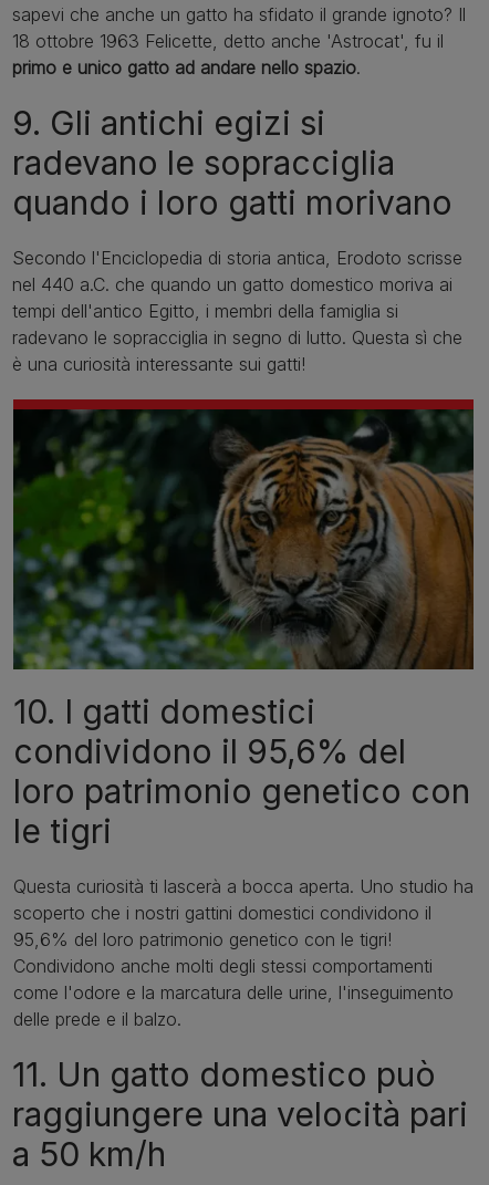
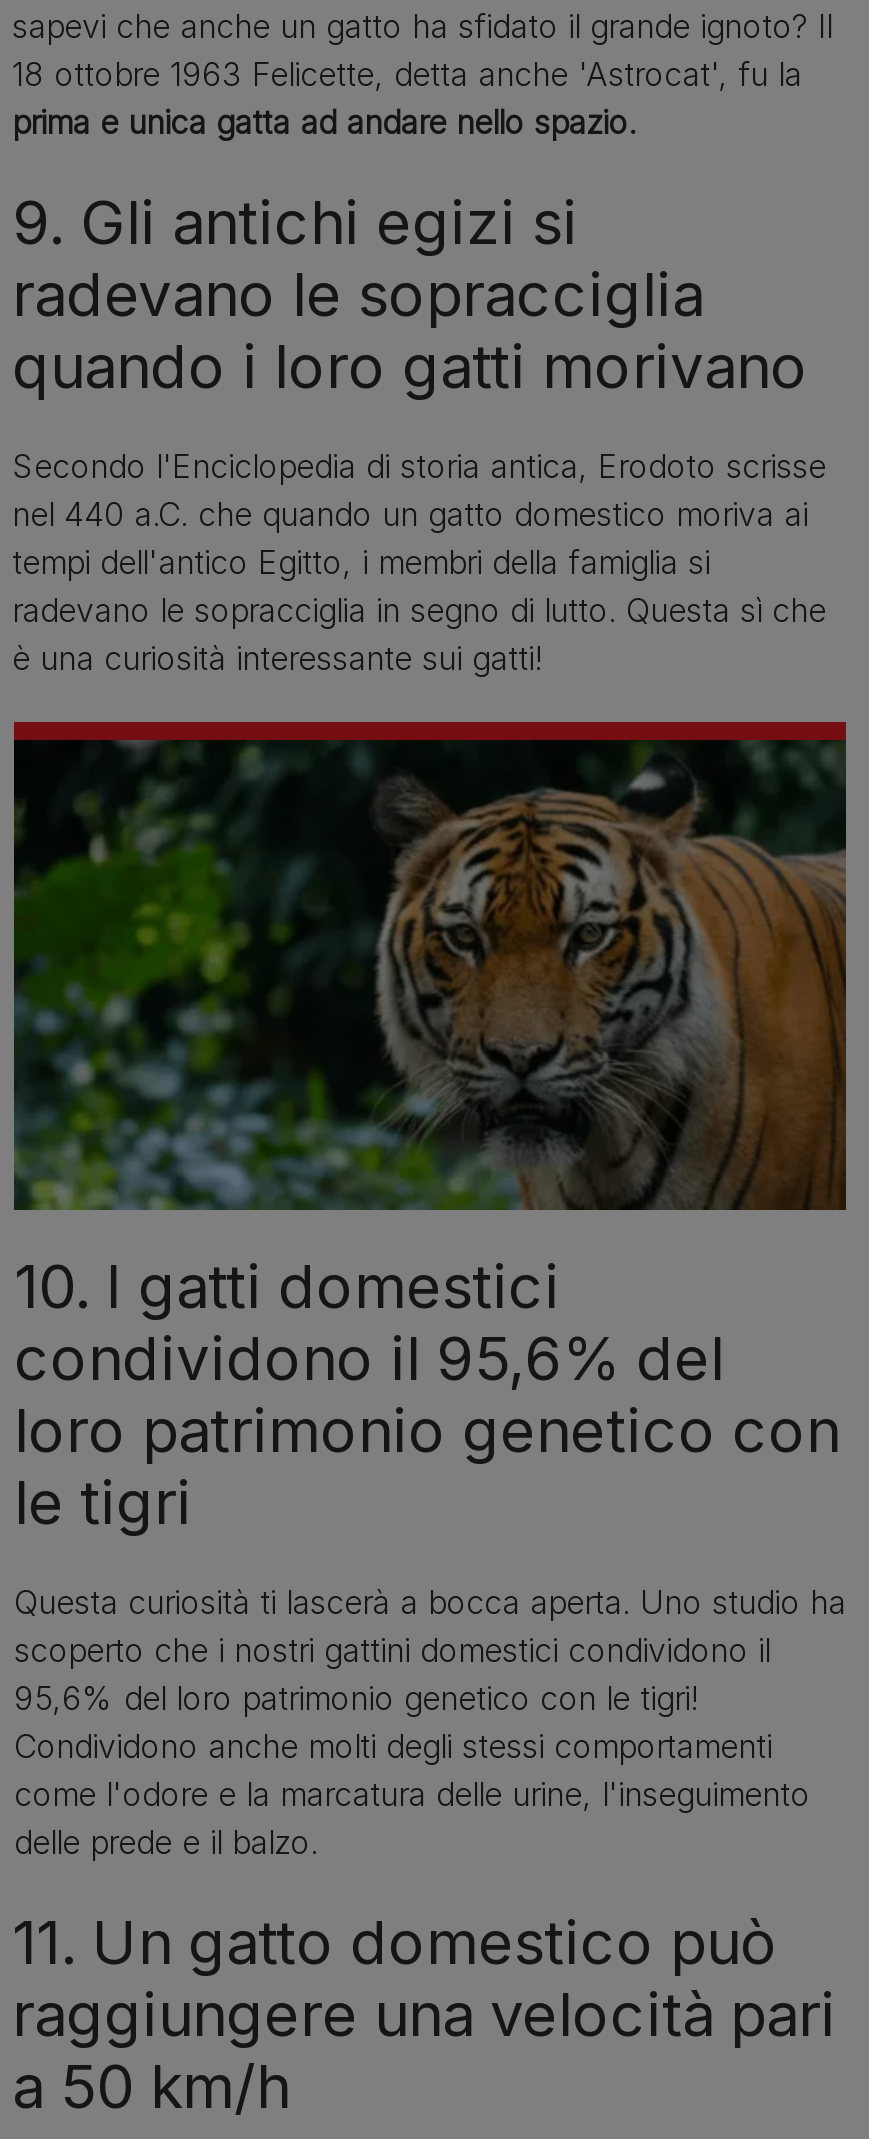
- 18 ottobre 1963 Felicette, detto anche 'Astrocat', fu il
+ 18 ottobre 1963 Felicette, detta anche 'Astrocat', fu la

- primo e unico gatto ad andare nello spazio.
+ prima e unica gatta ad andare nello spazio.
